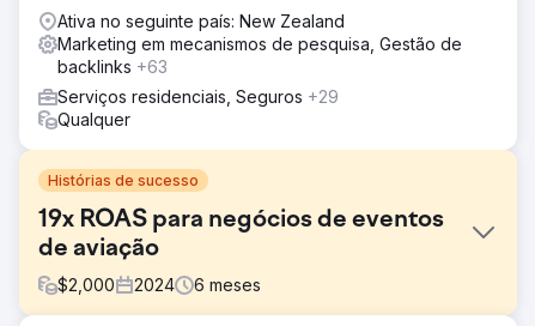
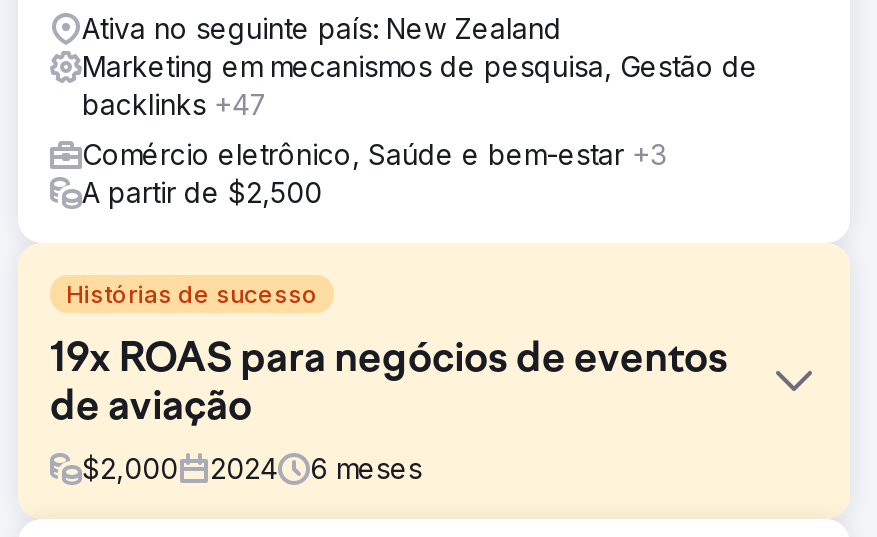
- backlinks +63
+ backlinks +47

- Serviços residenciais, Seguros +29
- Qualquer
+ Comércio eletrônico, Saúde e bem-estar +3
+ A partir de $2,500
